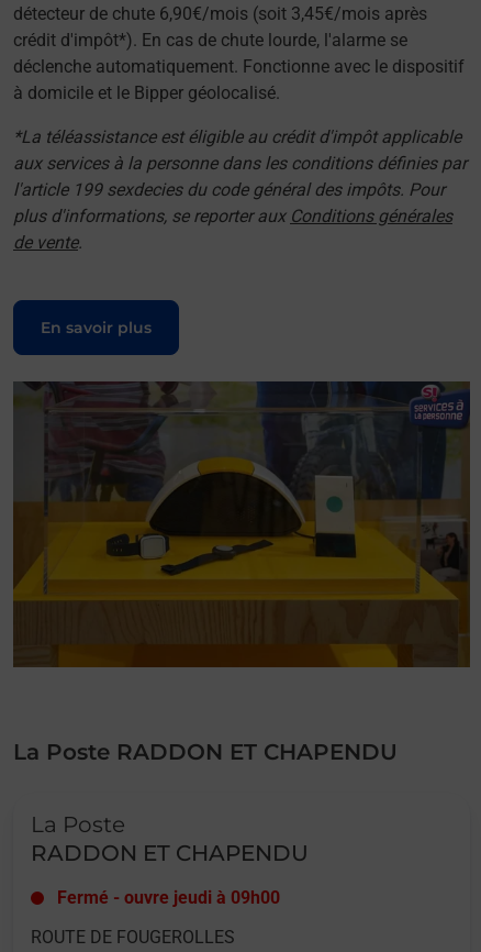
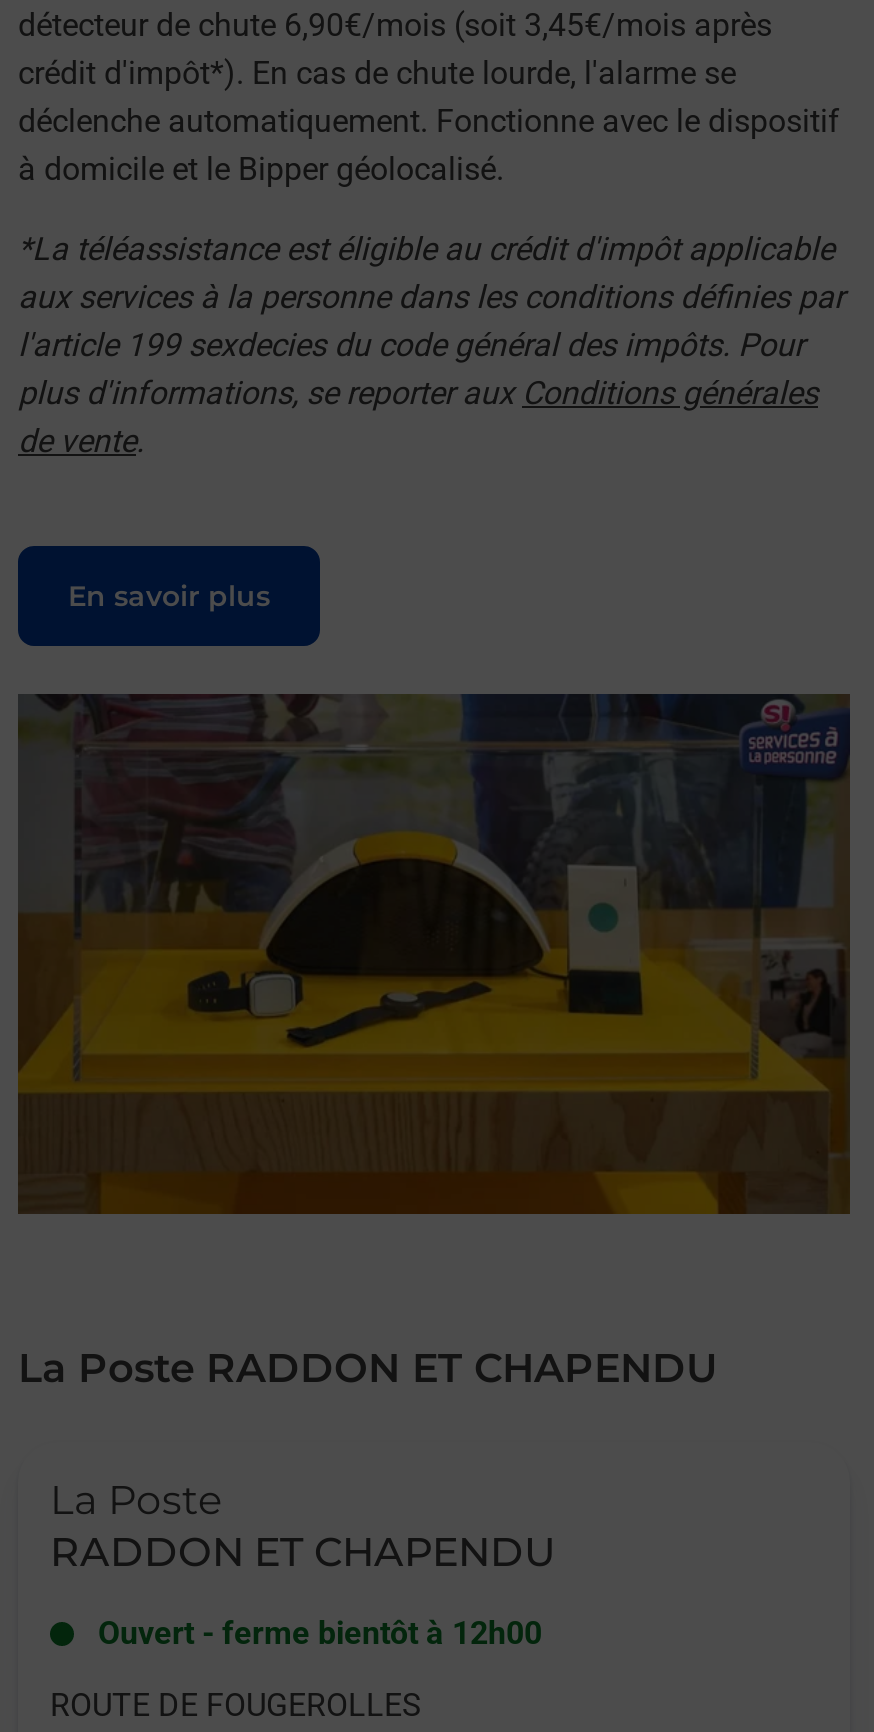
- Fermé - ouvre jeudi à 09h00
+ Ouvert - ferme bientôt à 12h00
